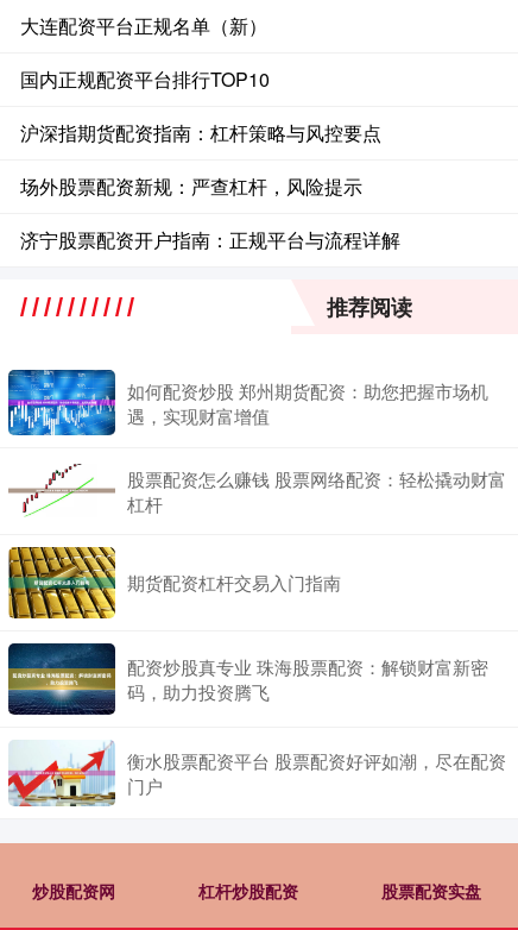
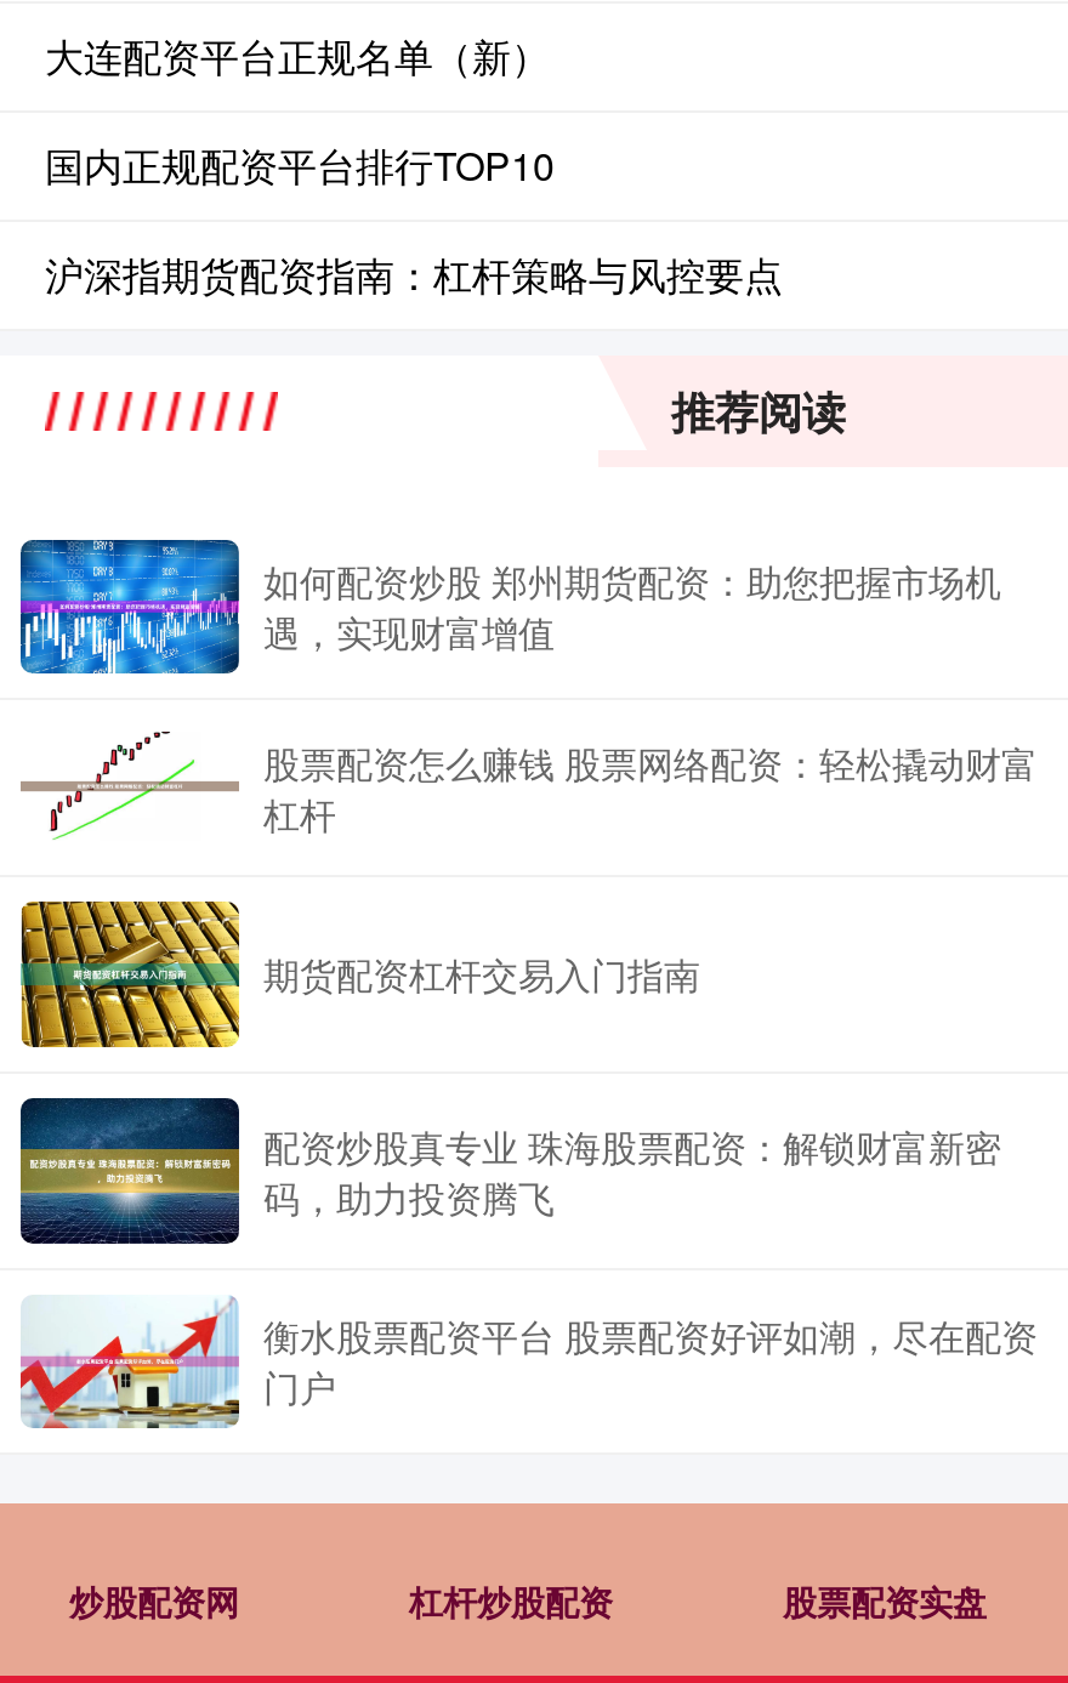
- 场外股票配资新规：严查杠杆，风险提示
- 济宁股票配资开户指南：正规平台与流程详解
